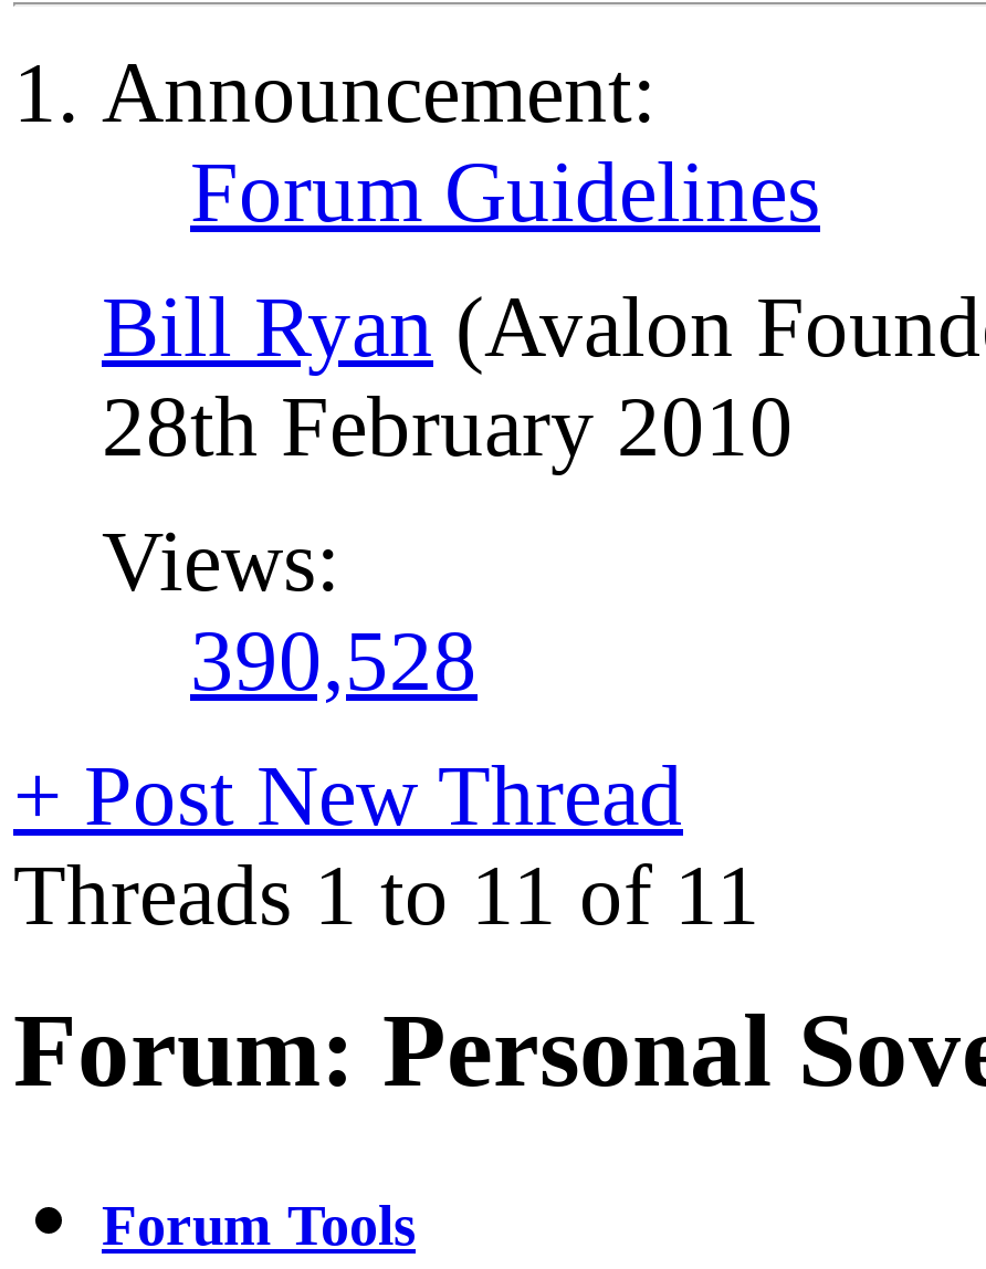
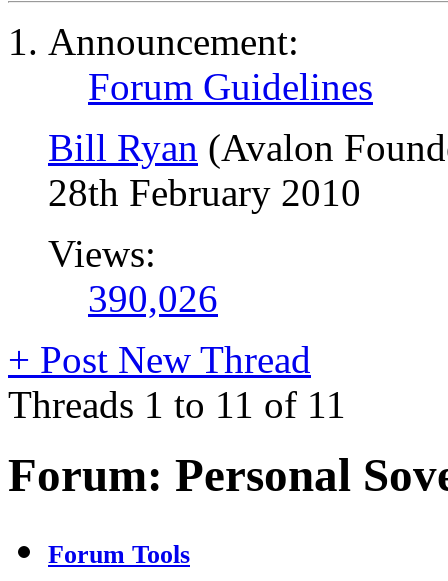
- 390,528
+ 390,026
